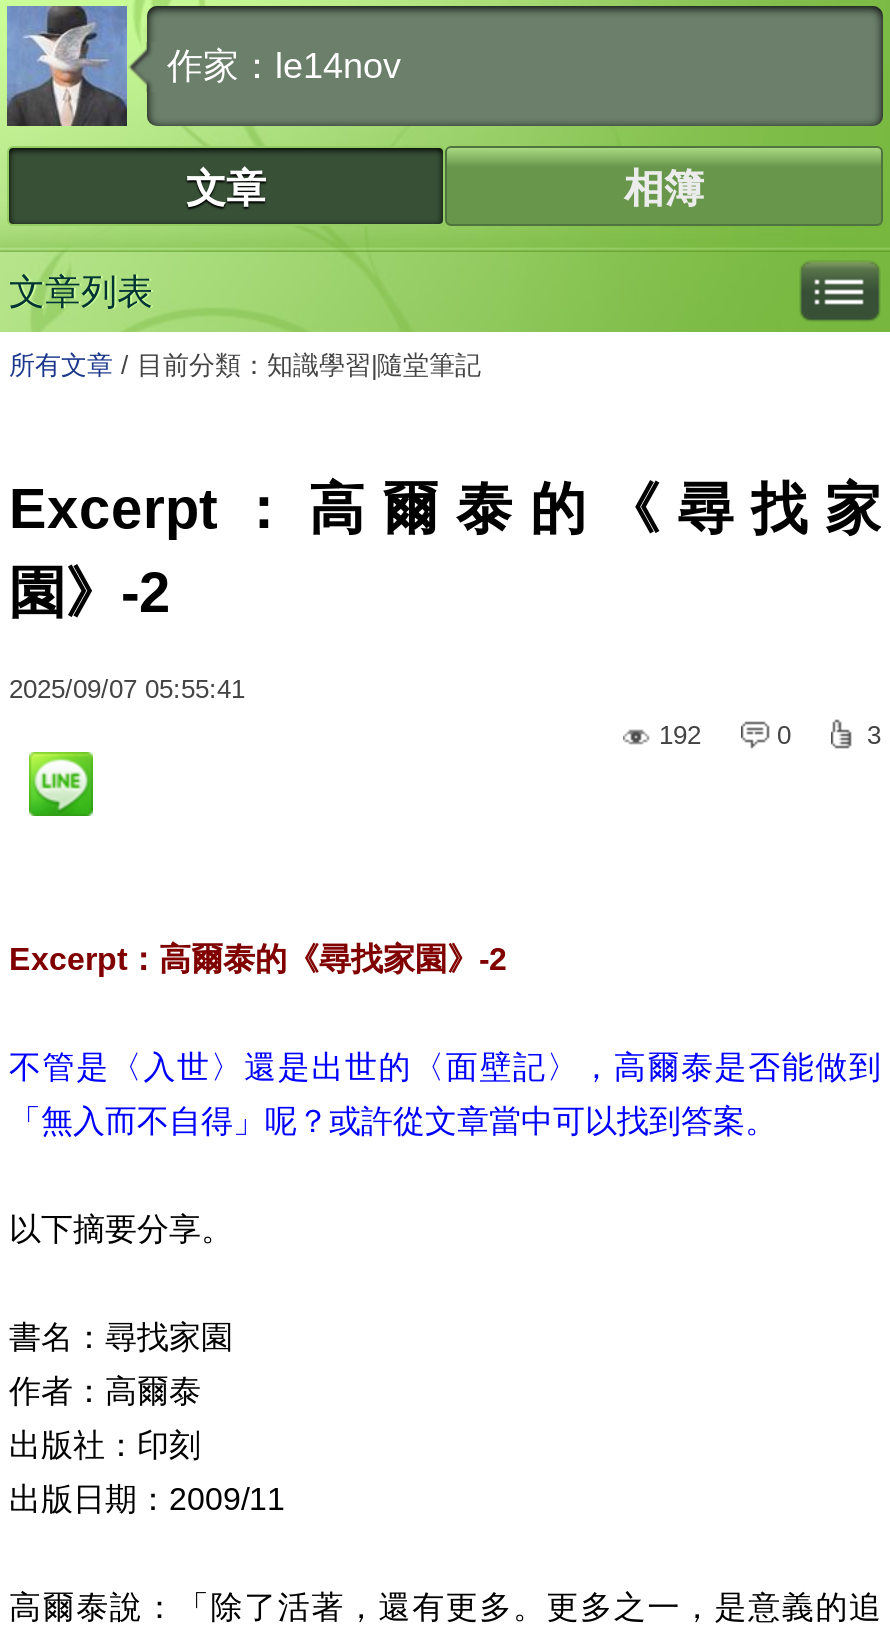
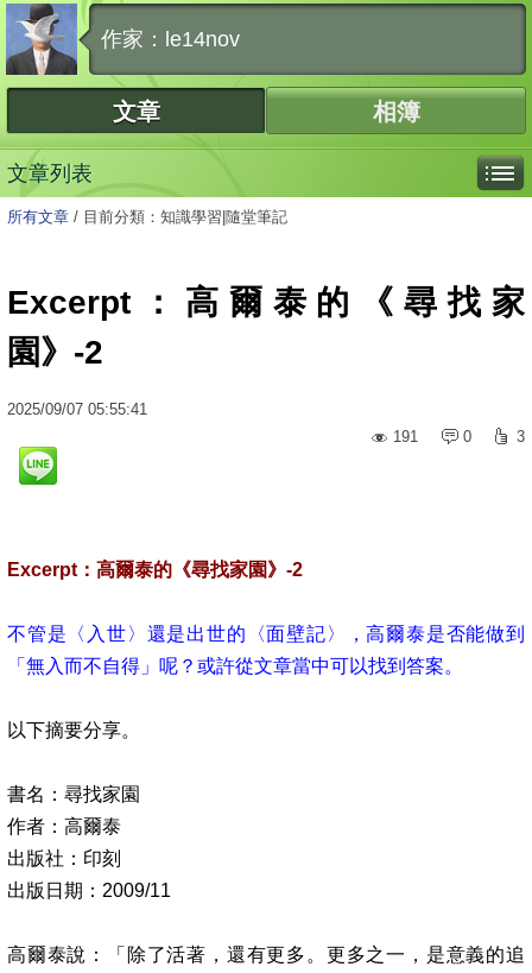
- 192
+ 191
